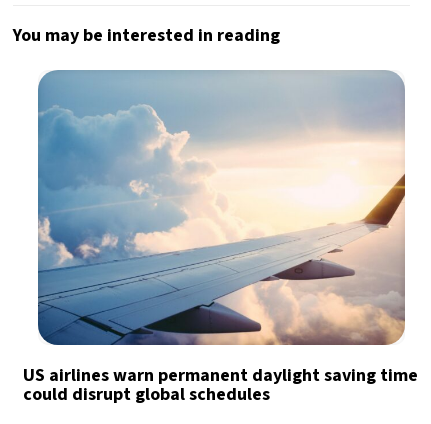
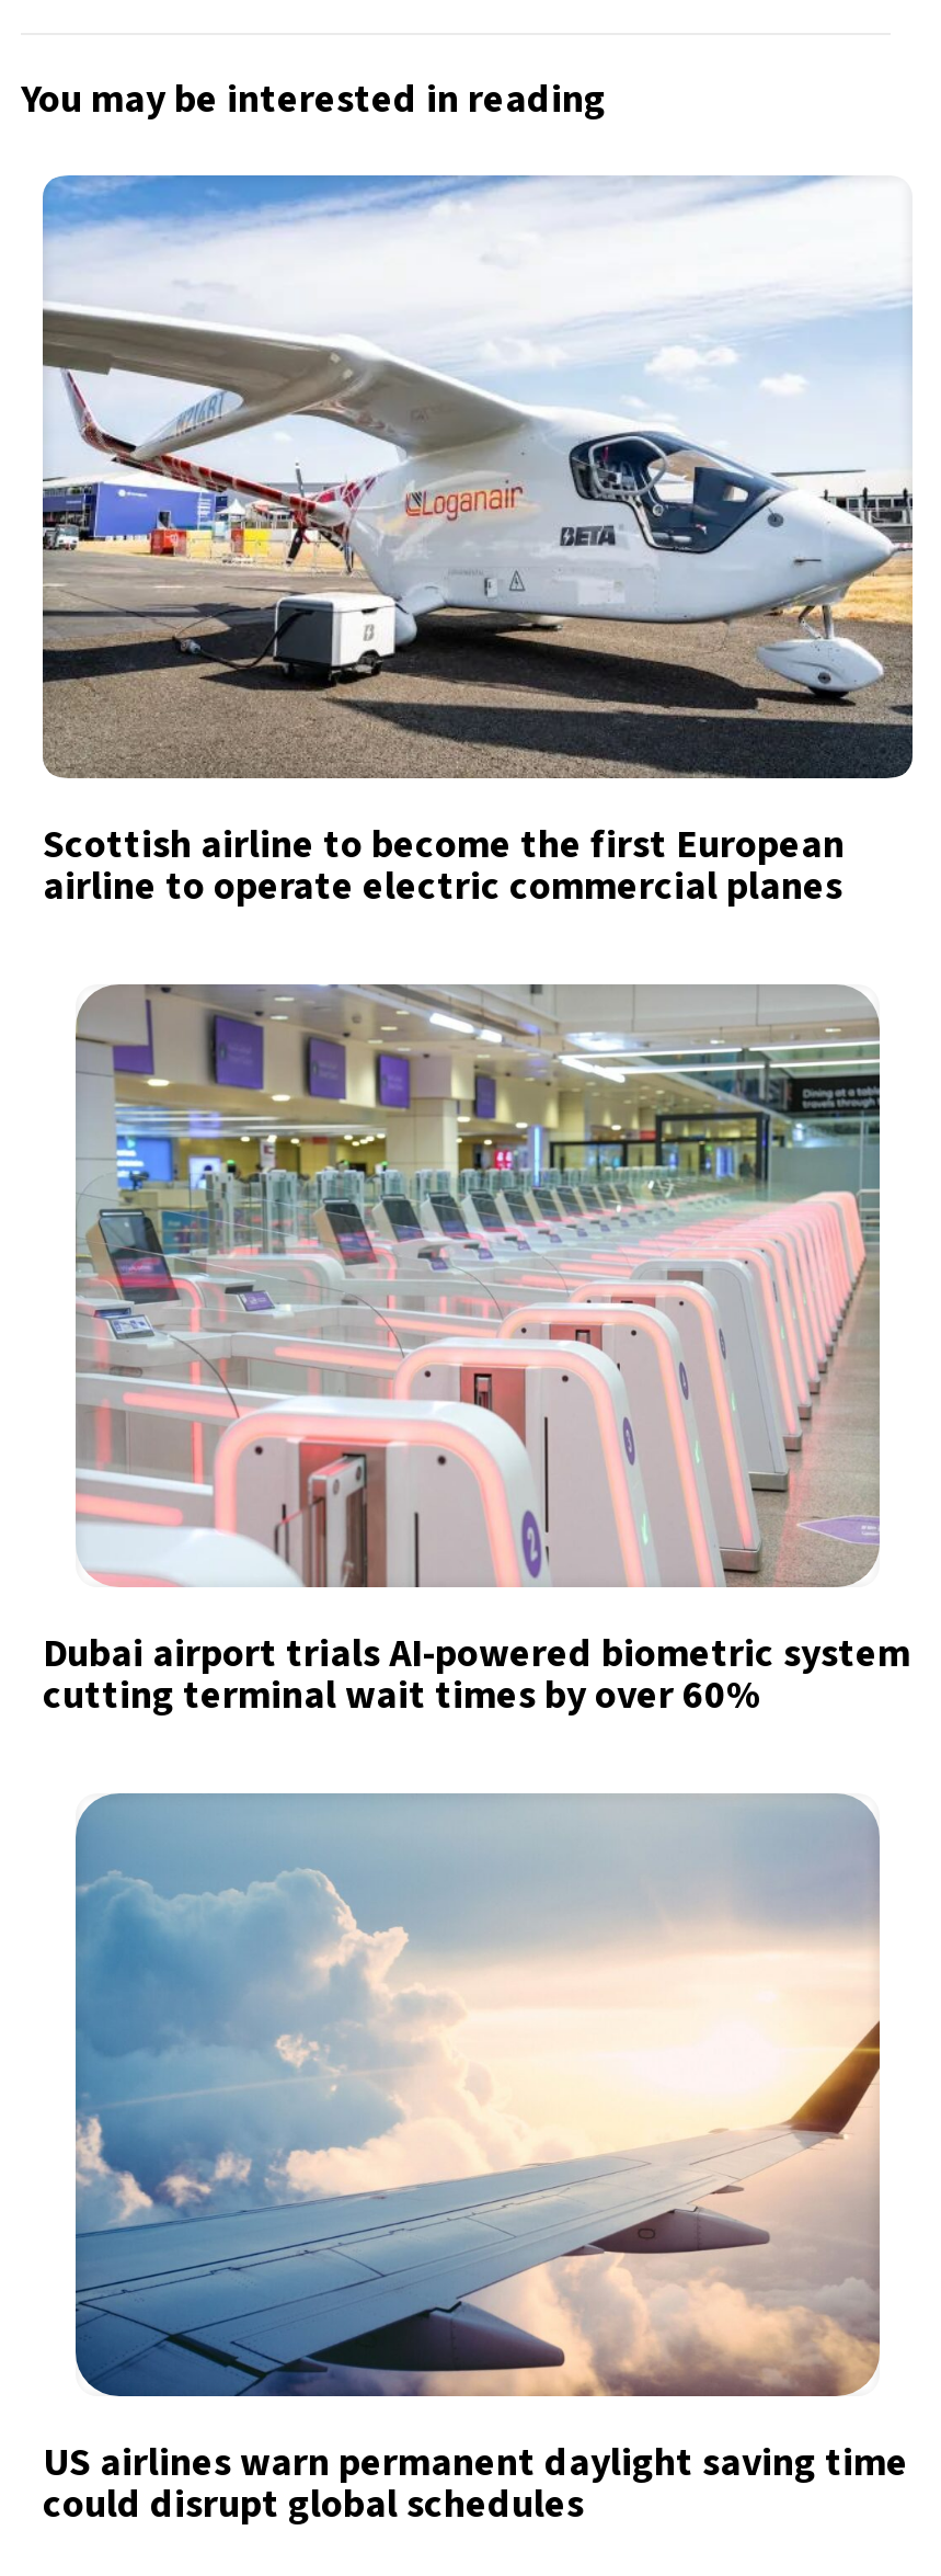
+ [image]
+ Scottish airline to become the first European
+ airline to operate electric commercial planes

+ [image]
+ Dubai airport trials AI-powered biometric system
+ cutting terminal wait times by over 60%
